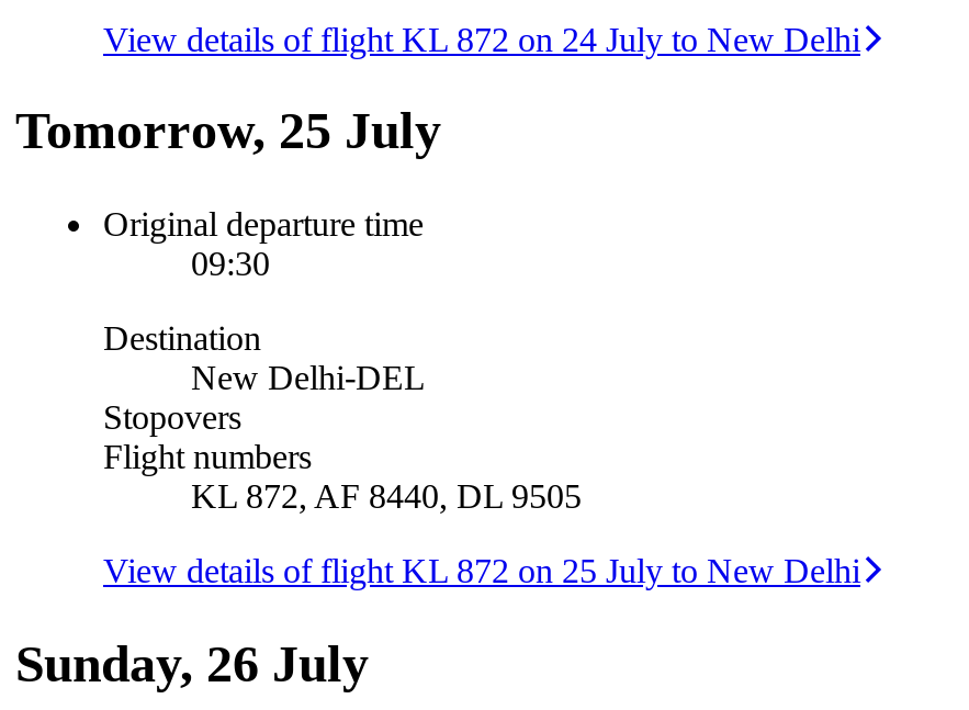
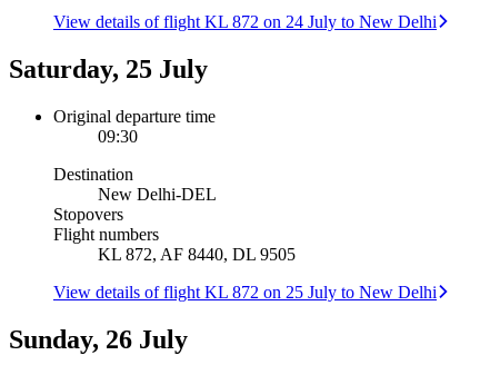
- Tomorrow, 25 July
+ Saturday, 25 July
